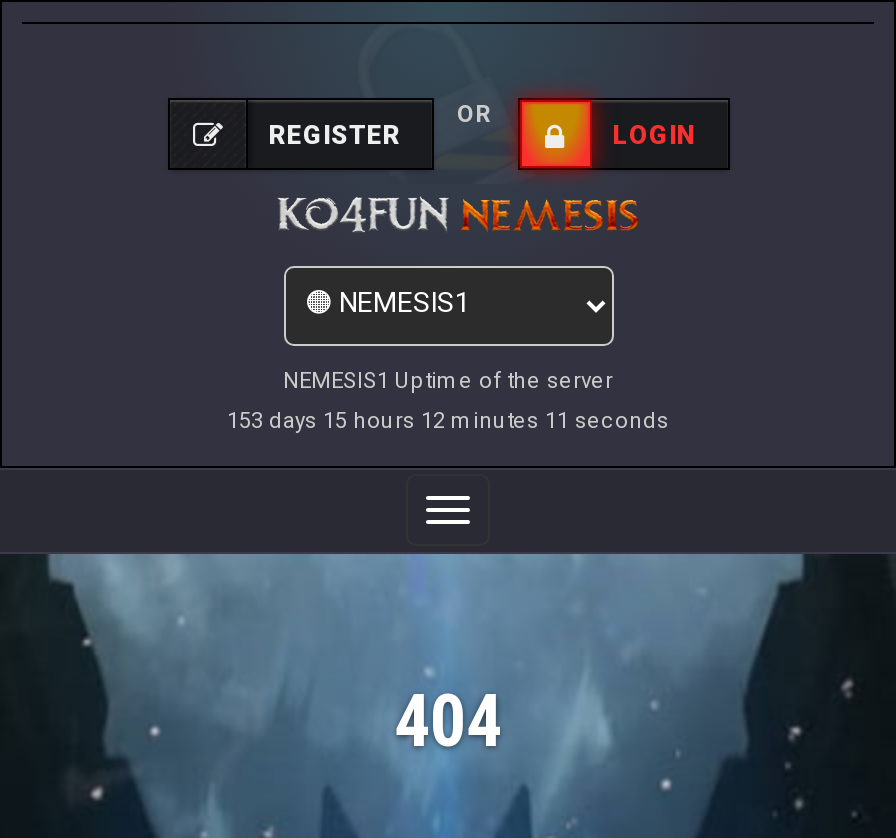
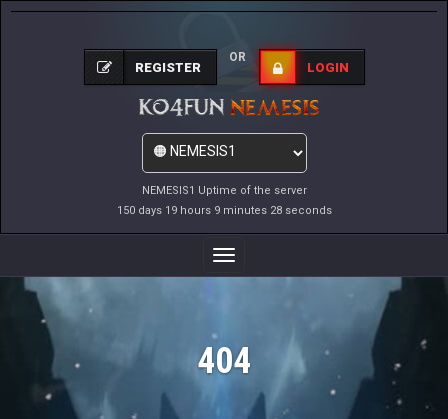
- 153 days 15 hours 12 minutes 11 seconds
+ 150 days 19 hours 9 minutes 28 seconds
